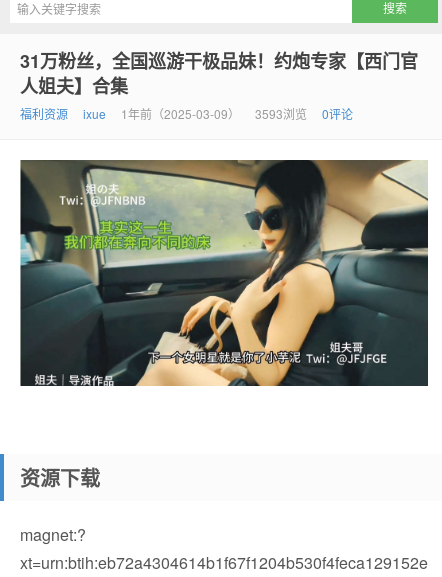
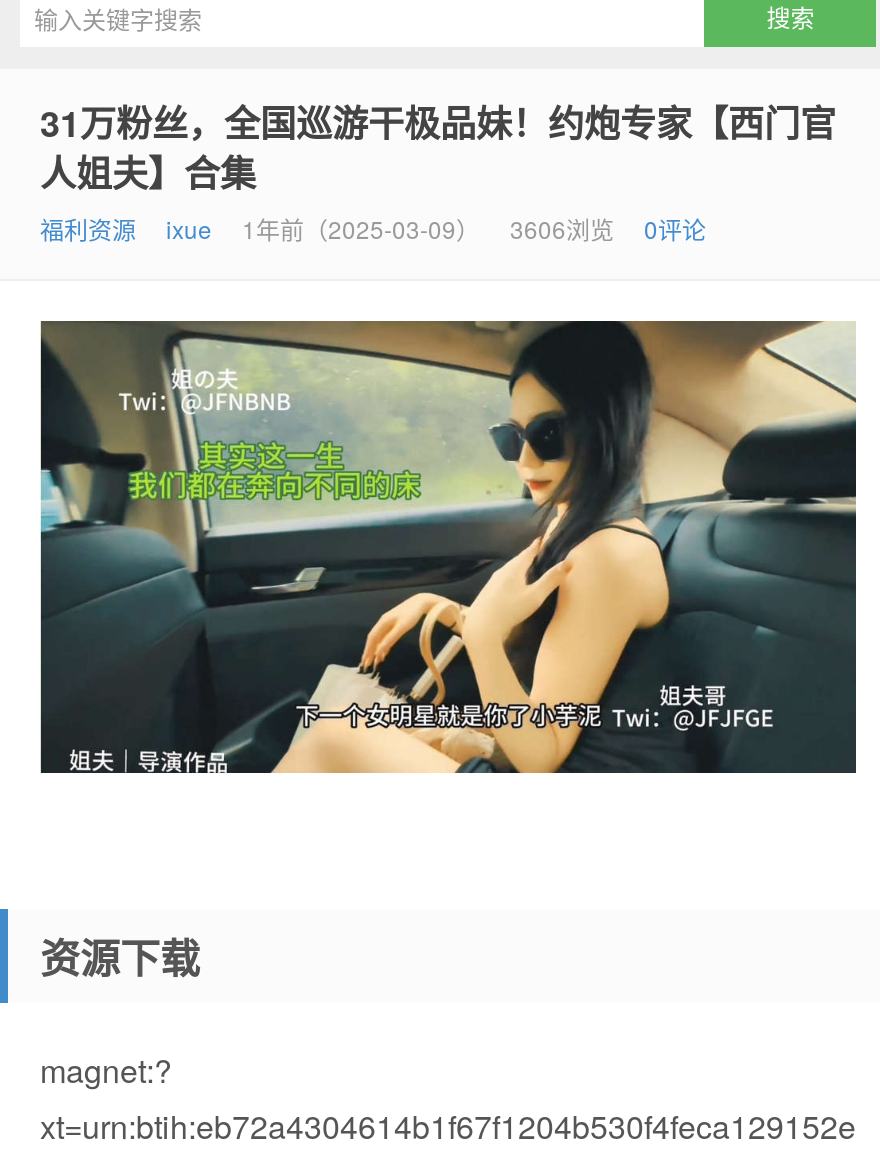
- 福利资源 ixue 1年前（2025-03-09） 3593浏览 0评论
+ 福利资源 ixue 1年前（2025-03-09） 3606浏览 0评论
